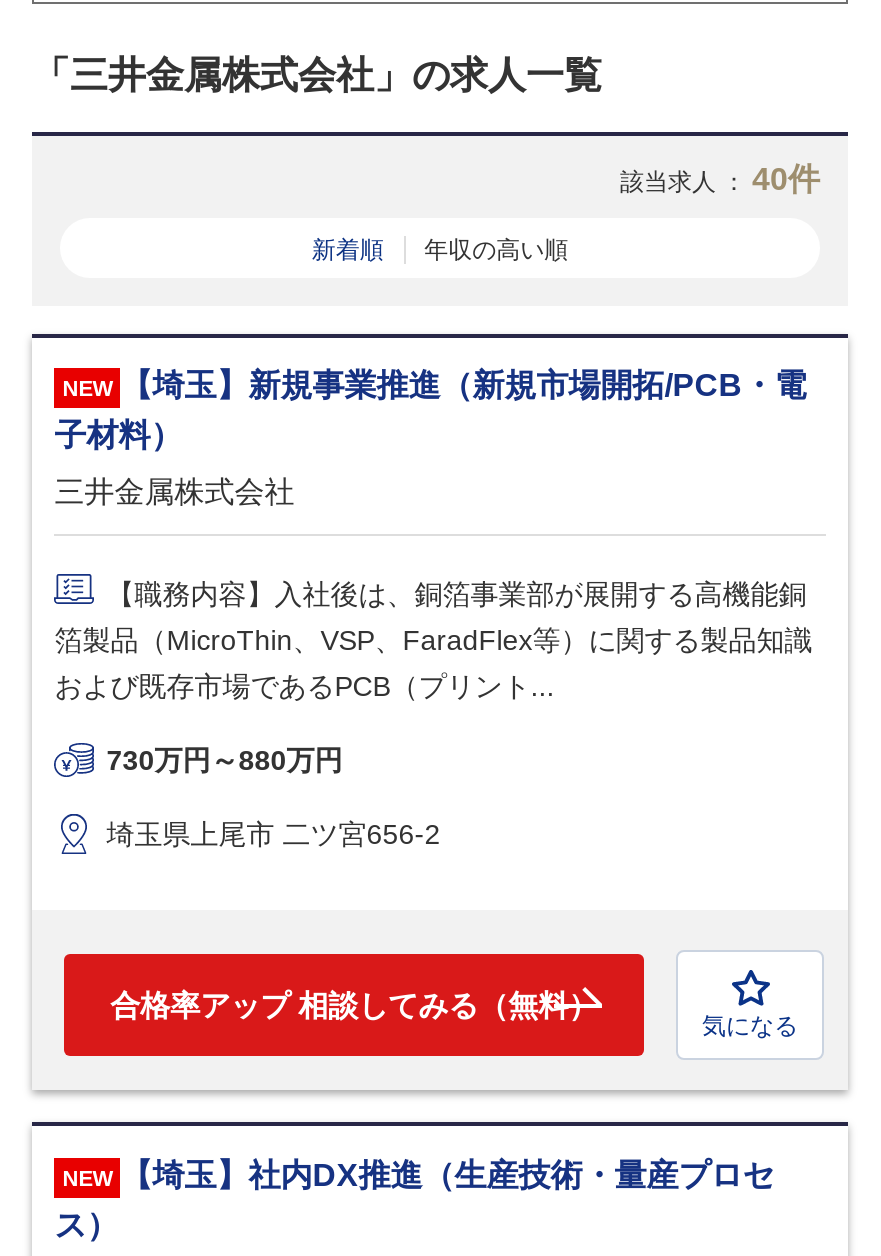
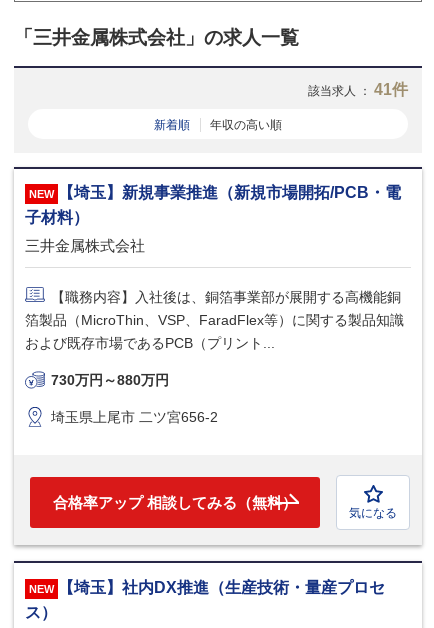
- 該当求人 ：40件
+ 該当求人 ：41件
